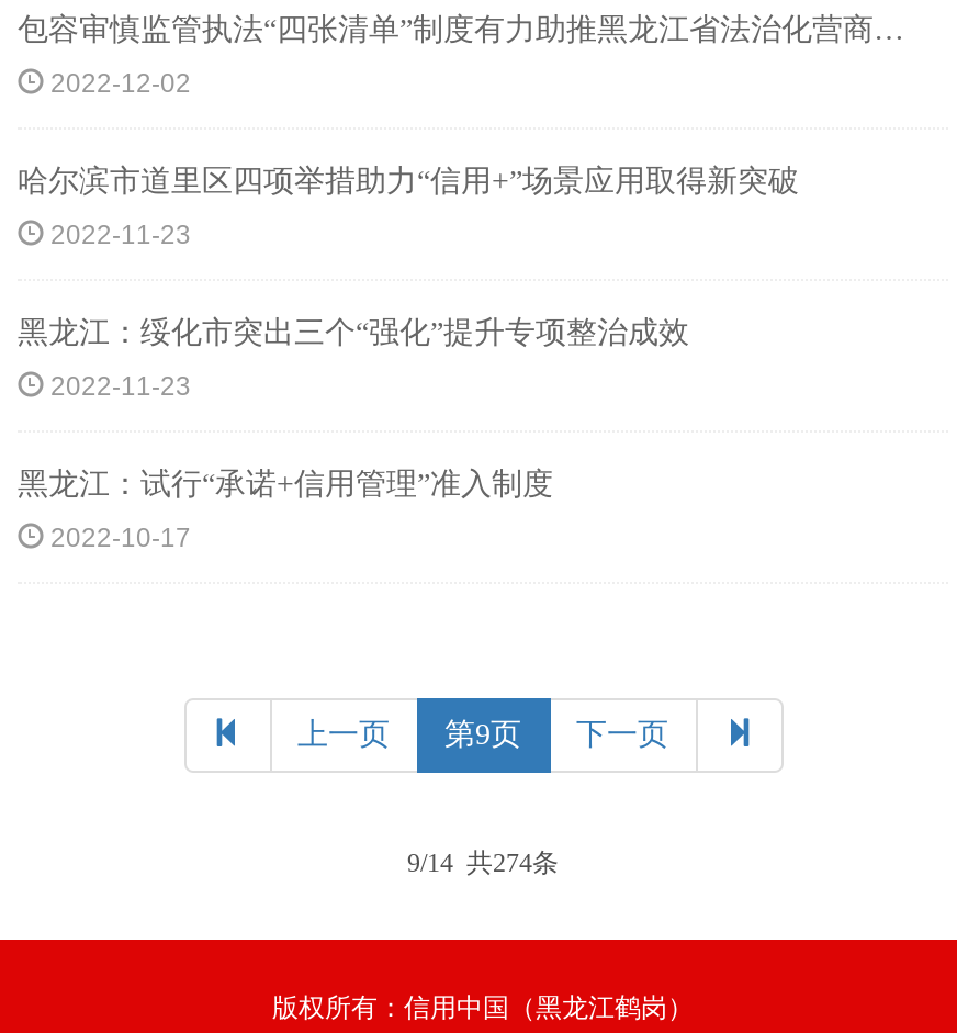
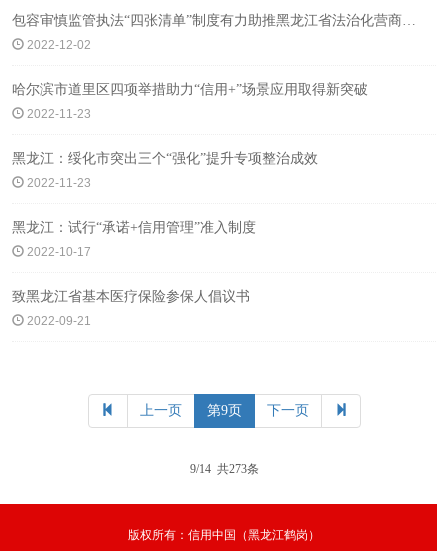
+ 致黑龙江省基本医疗保险参保人倡议书
+ 2022-09-21

- 9/14 共274条
+ 9/14 共273条
